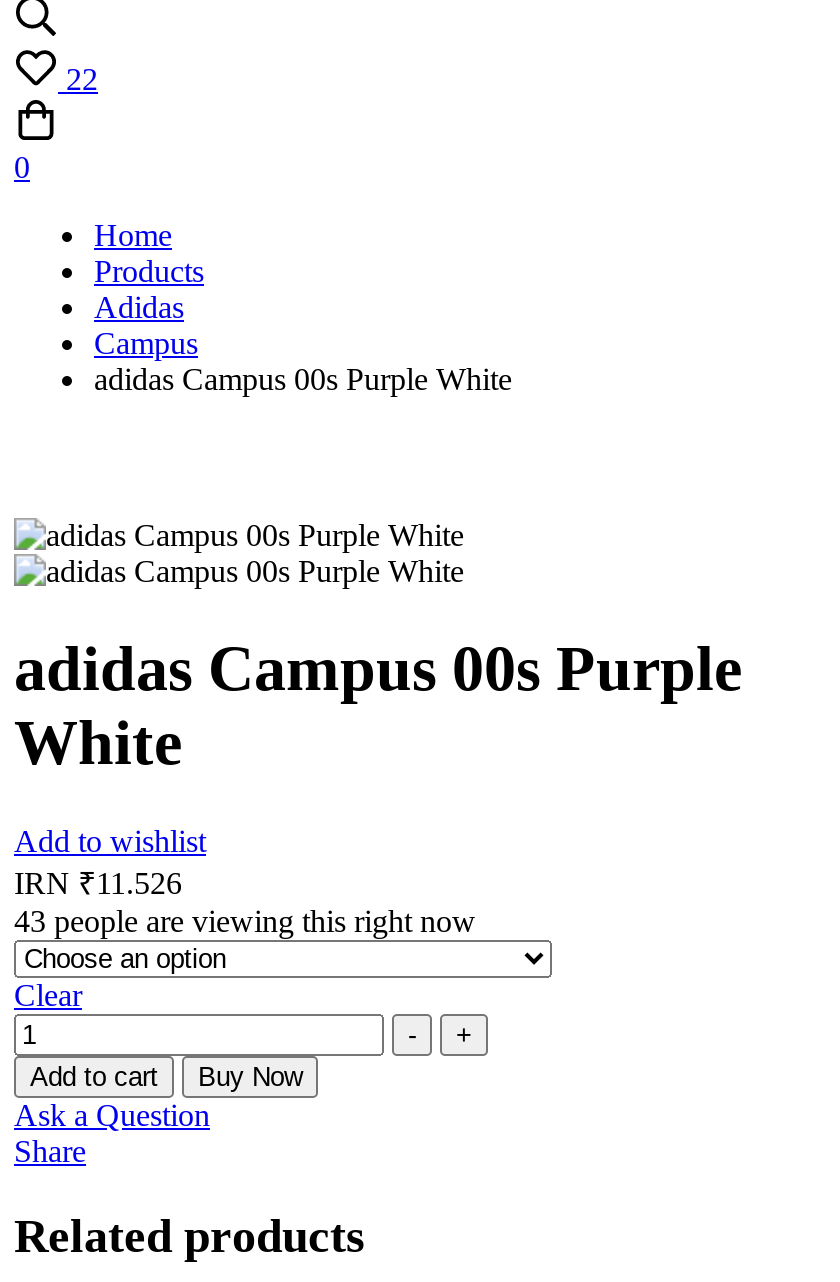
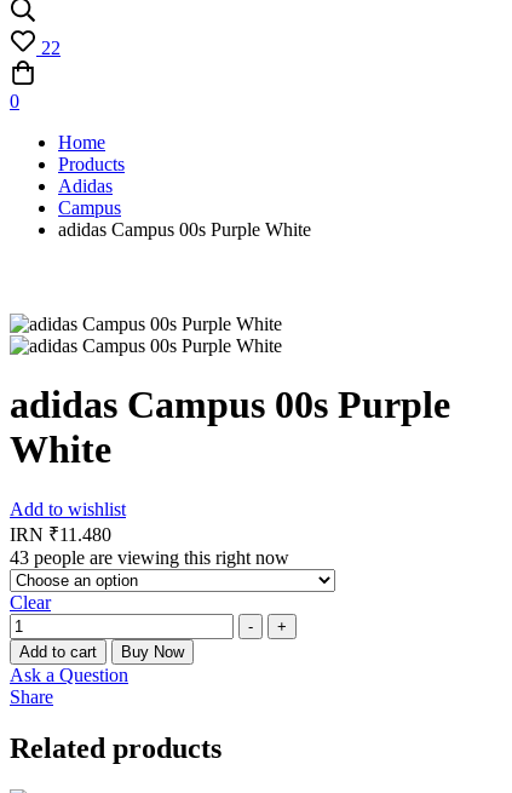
- IRN ₹11.526
+ IRN ₹11.480
